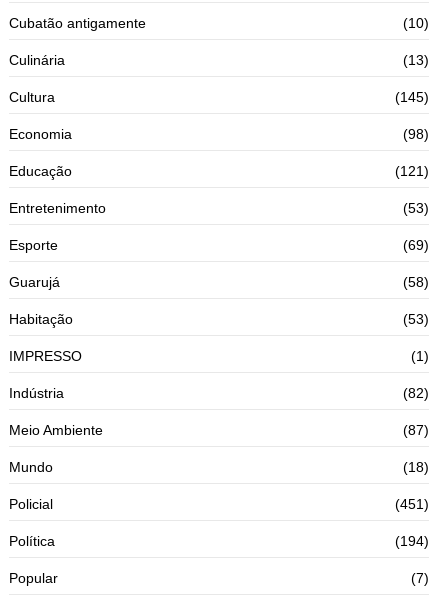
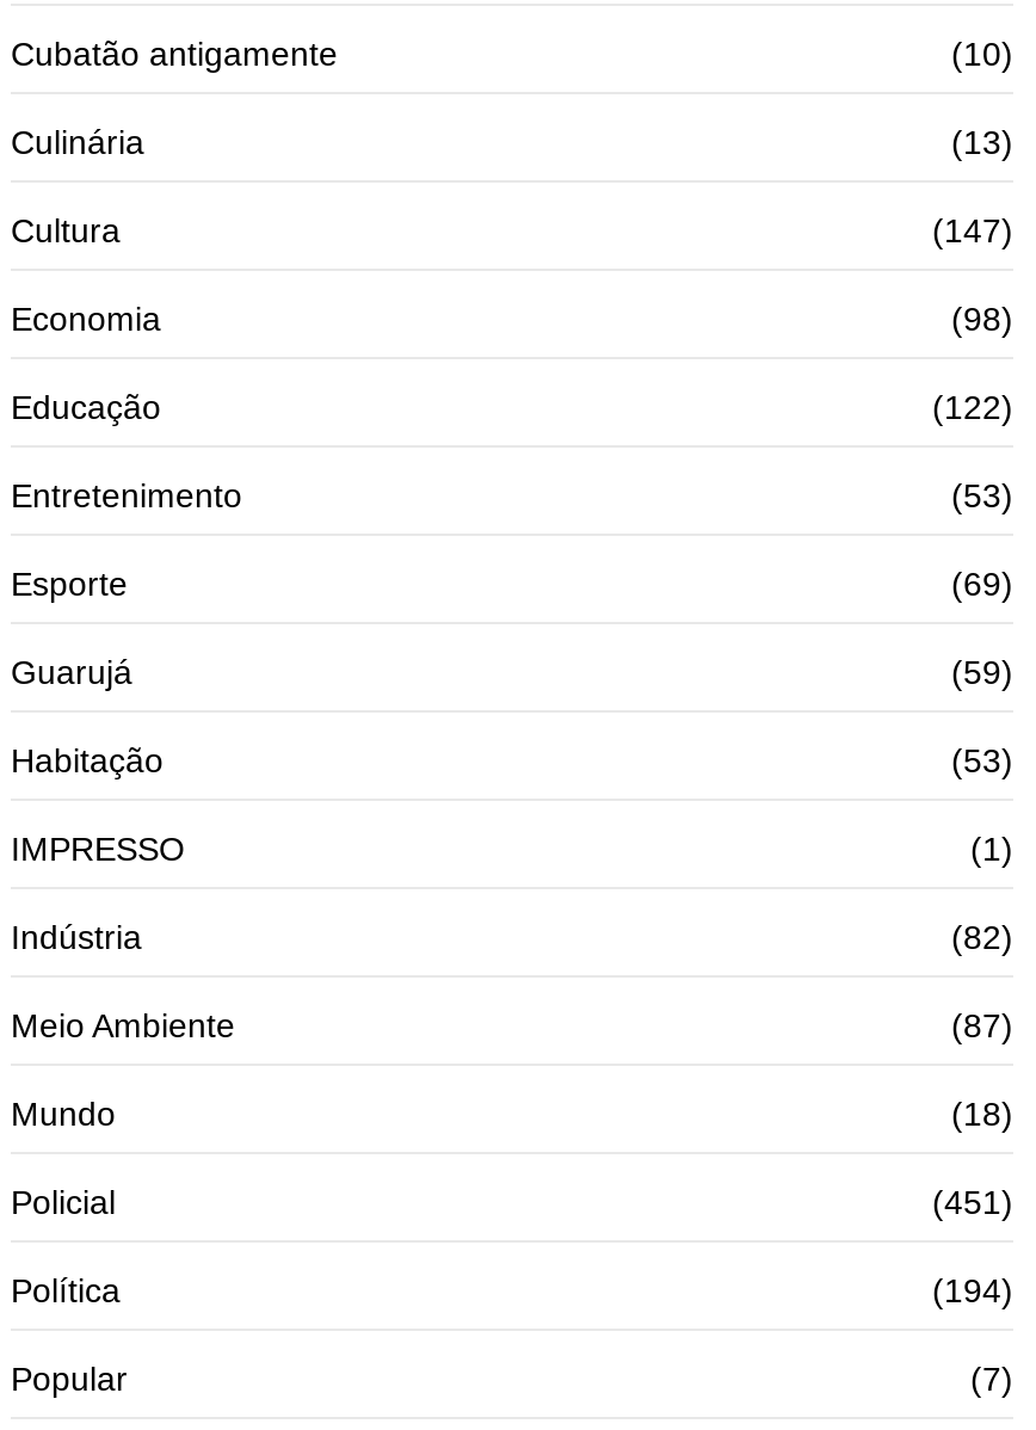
- (145)
+ (147)

- (121)
+ (122)

- (58)
+ (59)
